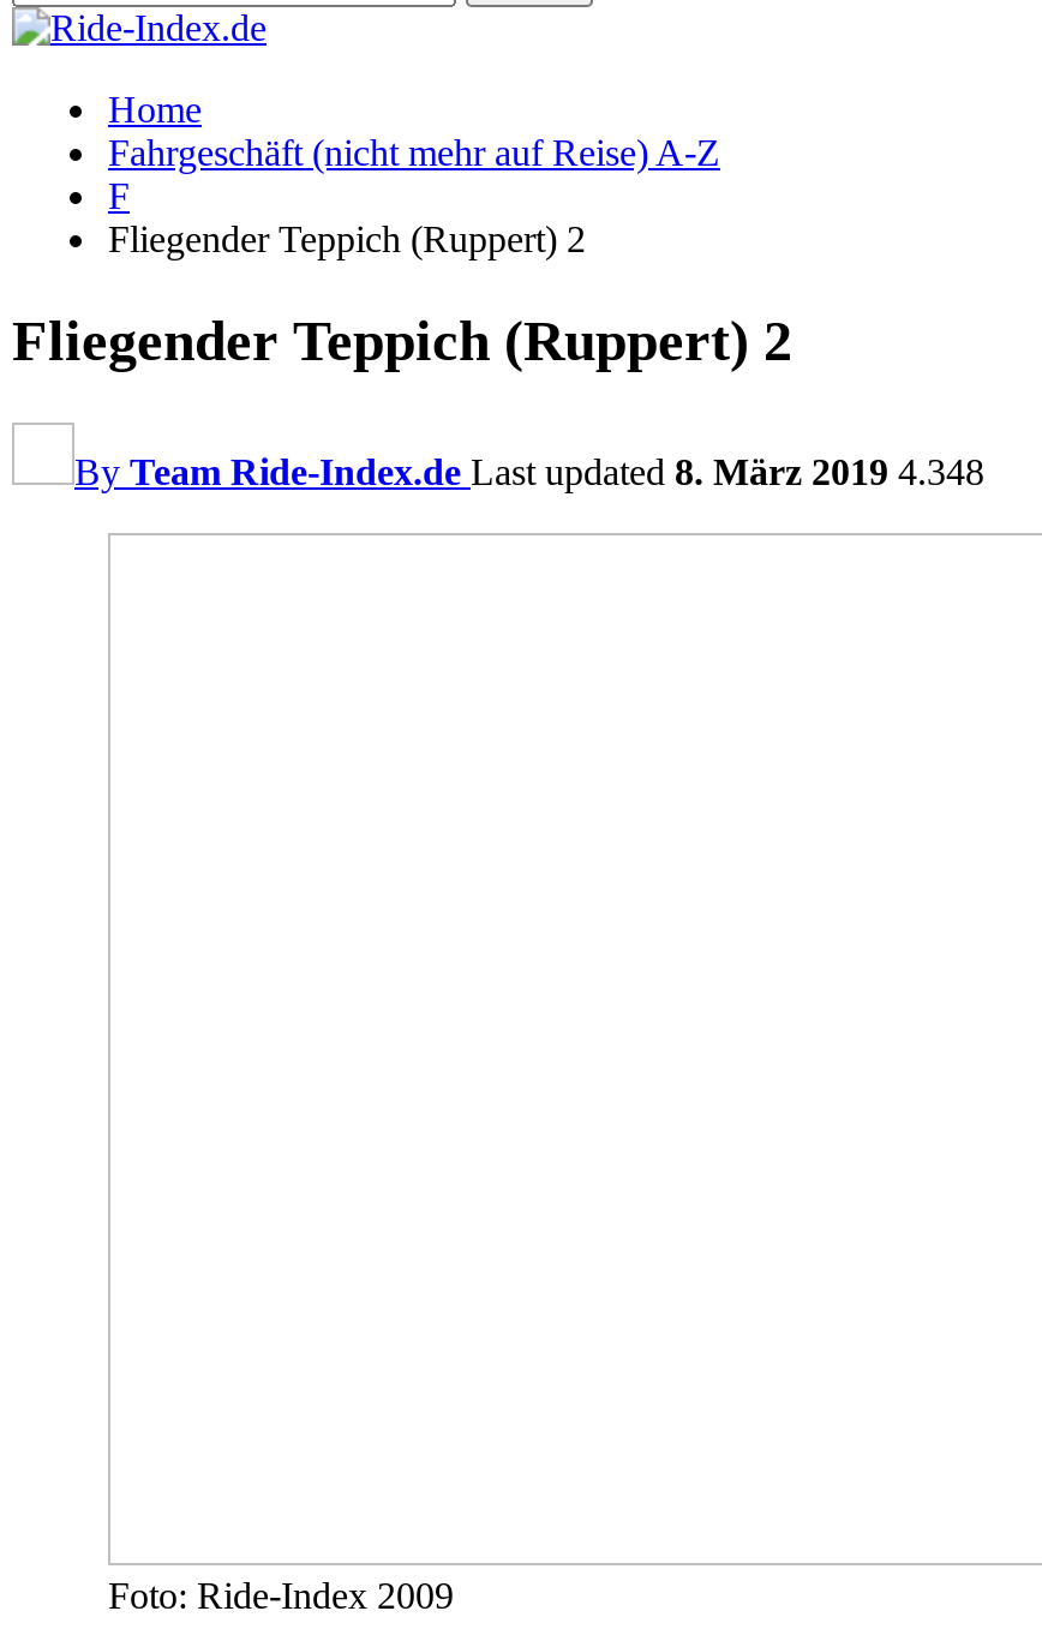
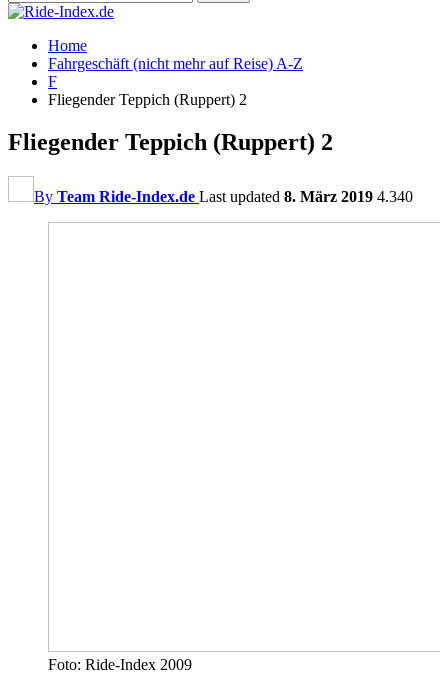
- By Team Ride-Index.de Last updated 8. März 2019 4.348
+ By Team Ride-Index.de Last updated 8. März 2019 4.340
